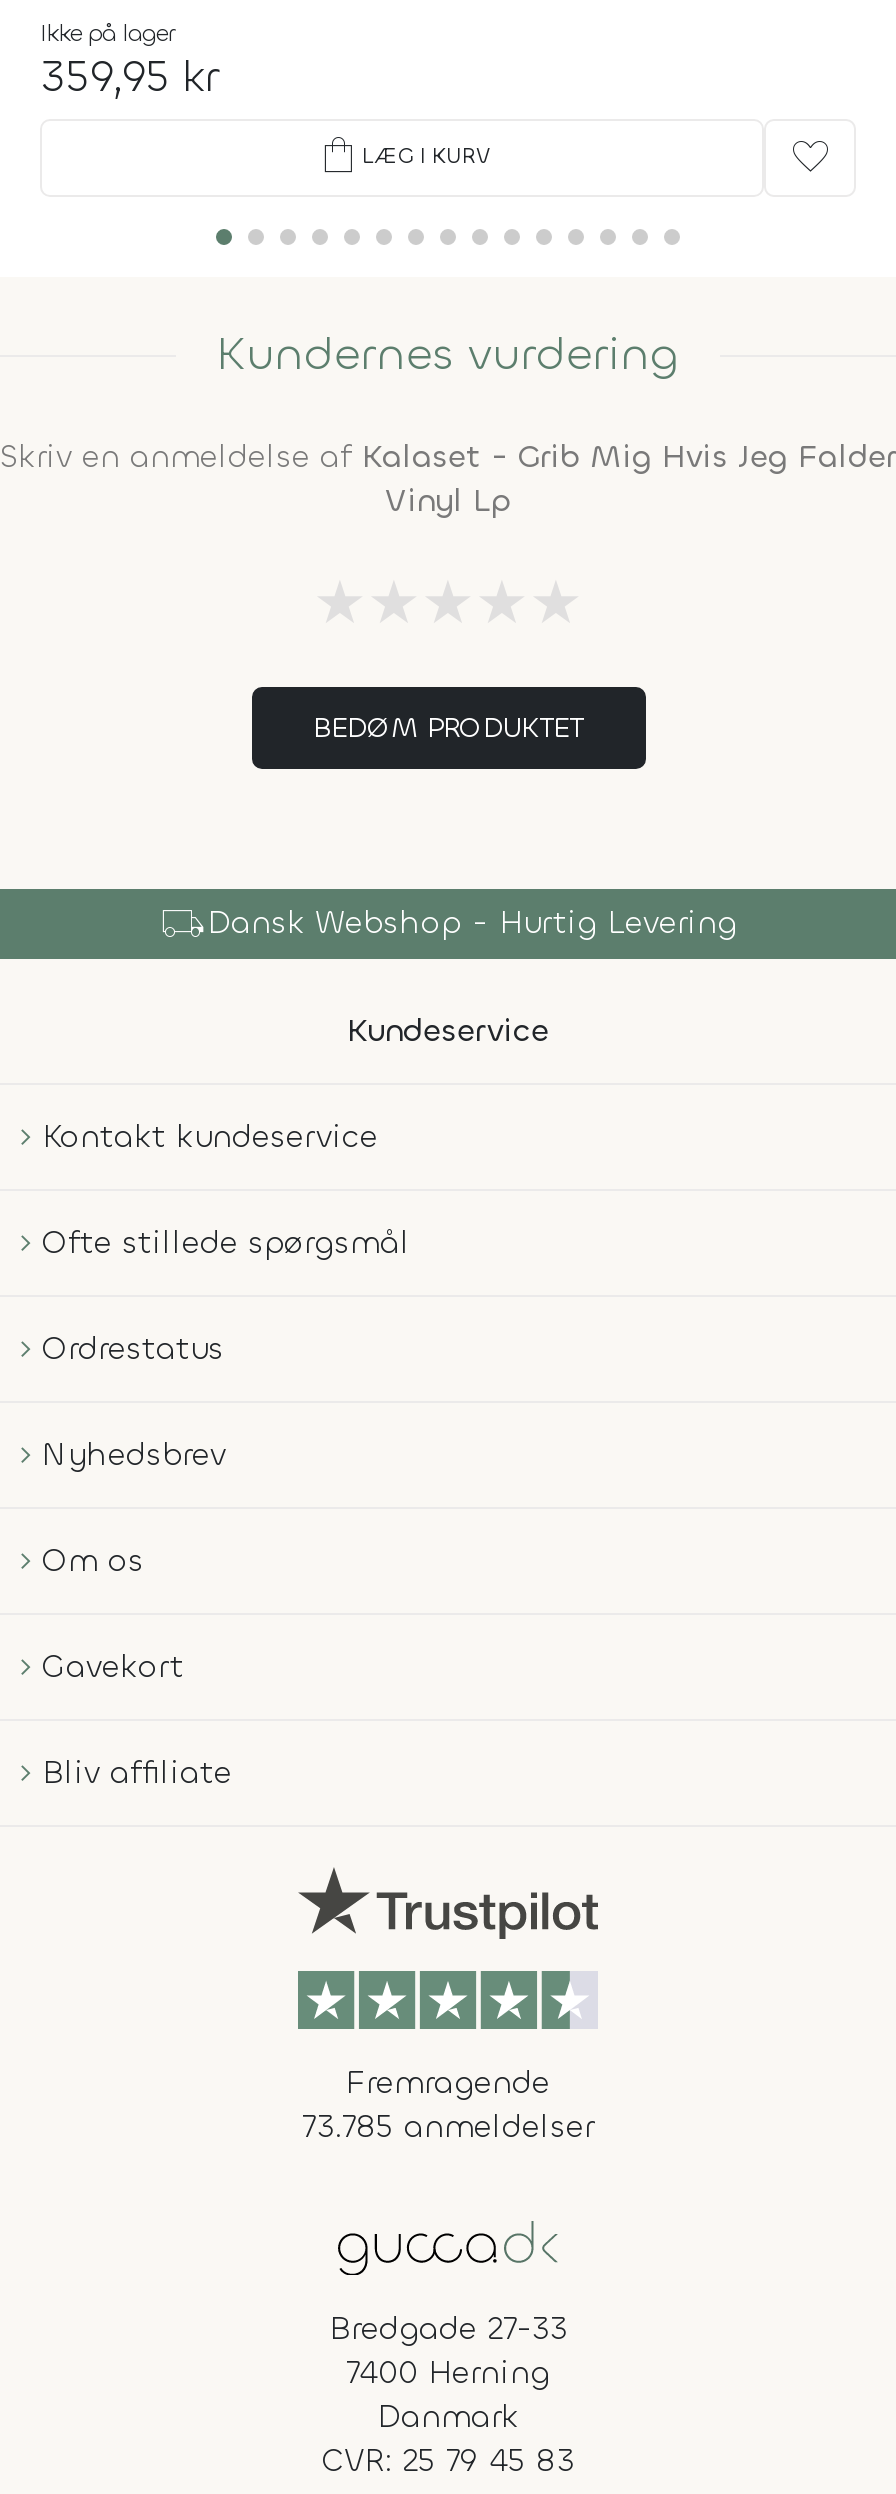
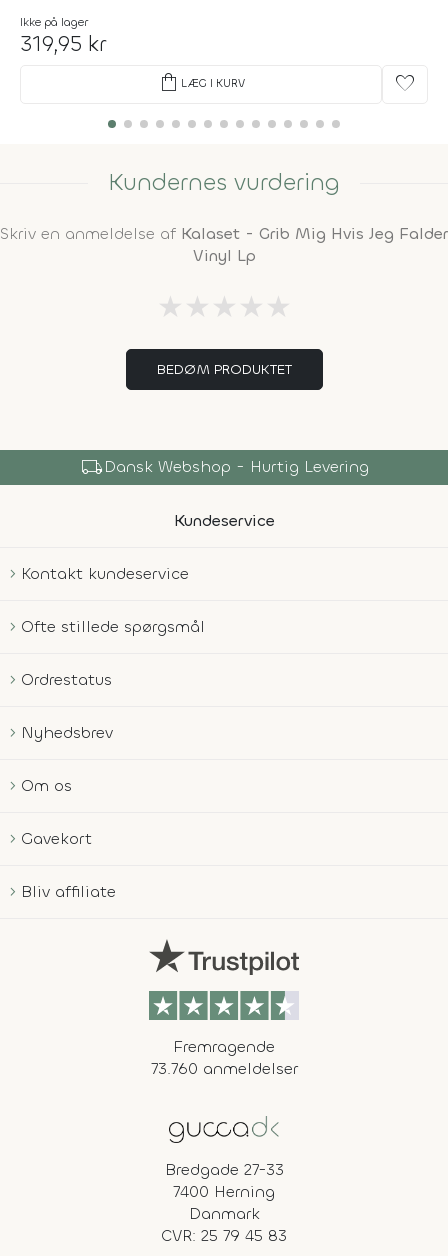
- 359,95 kr
+ 319,95 kr

- 73.785 anmeldelser
+ 73.760 anmeldelser
